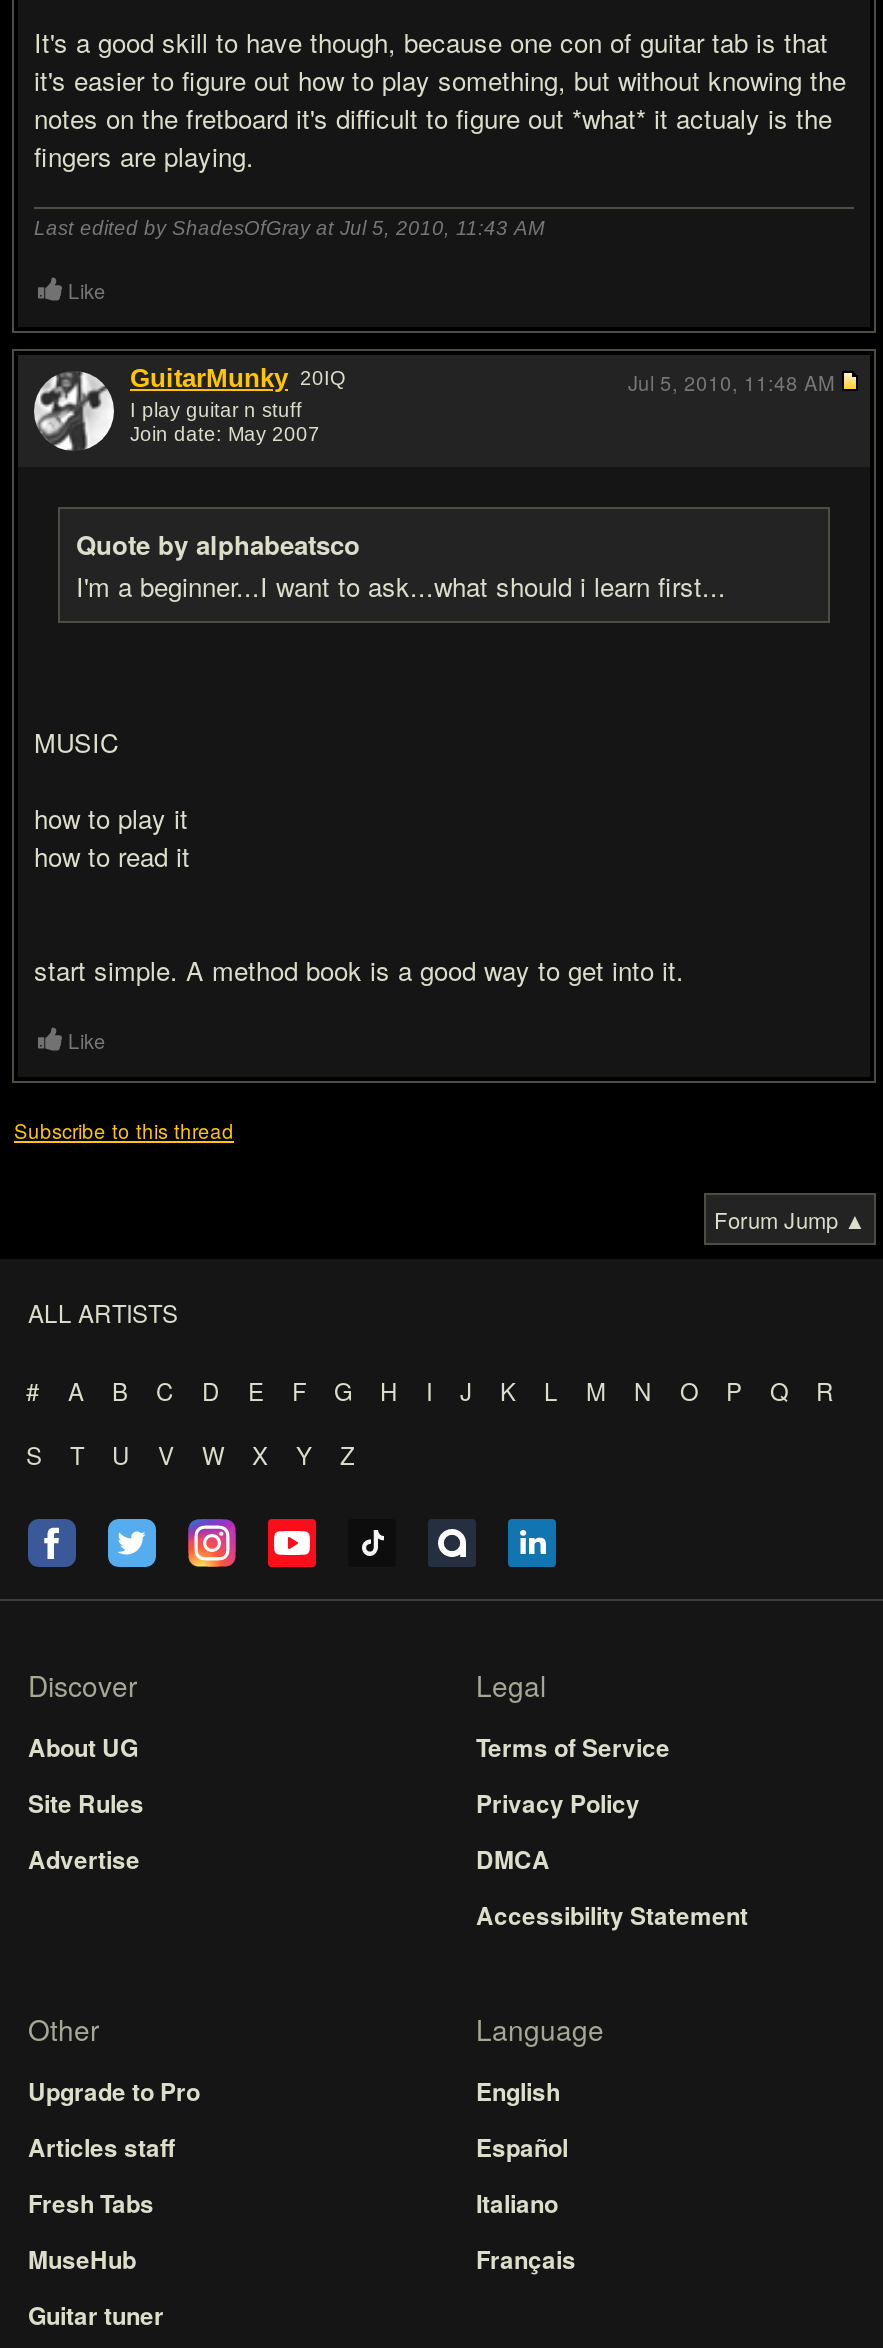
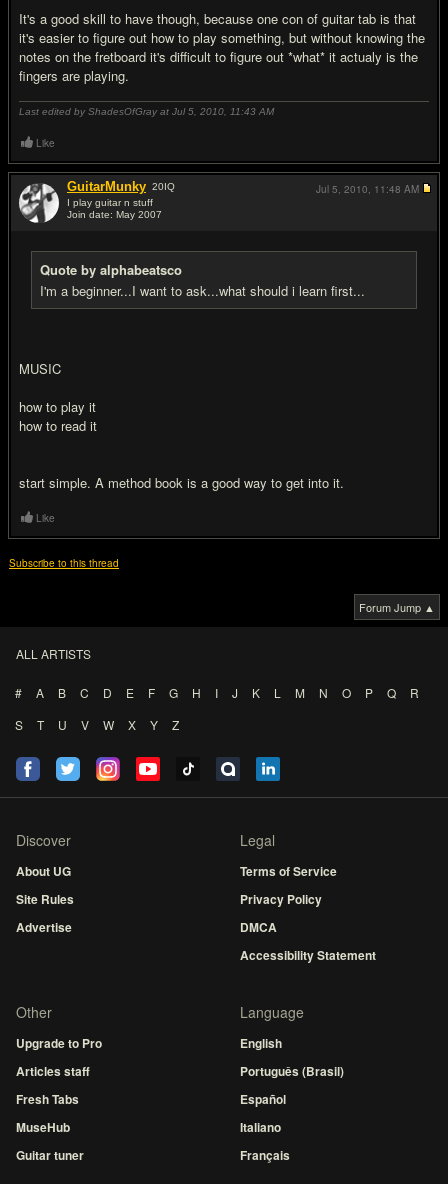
moved down: Español | Italiano | Français

+ Português (Brasil)
